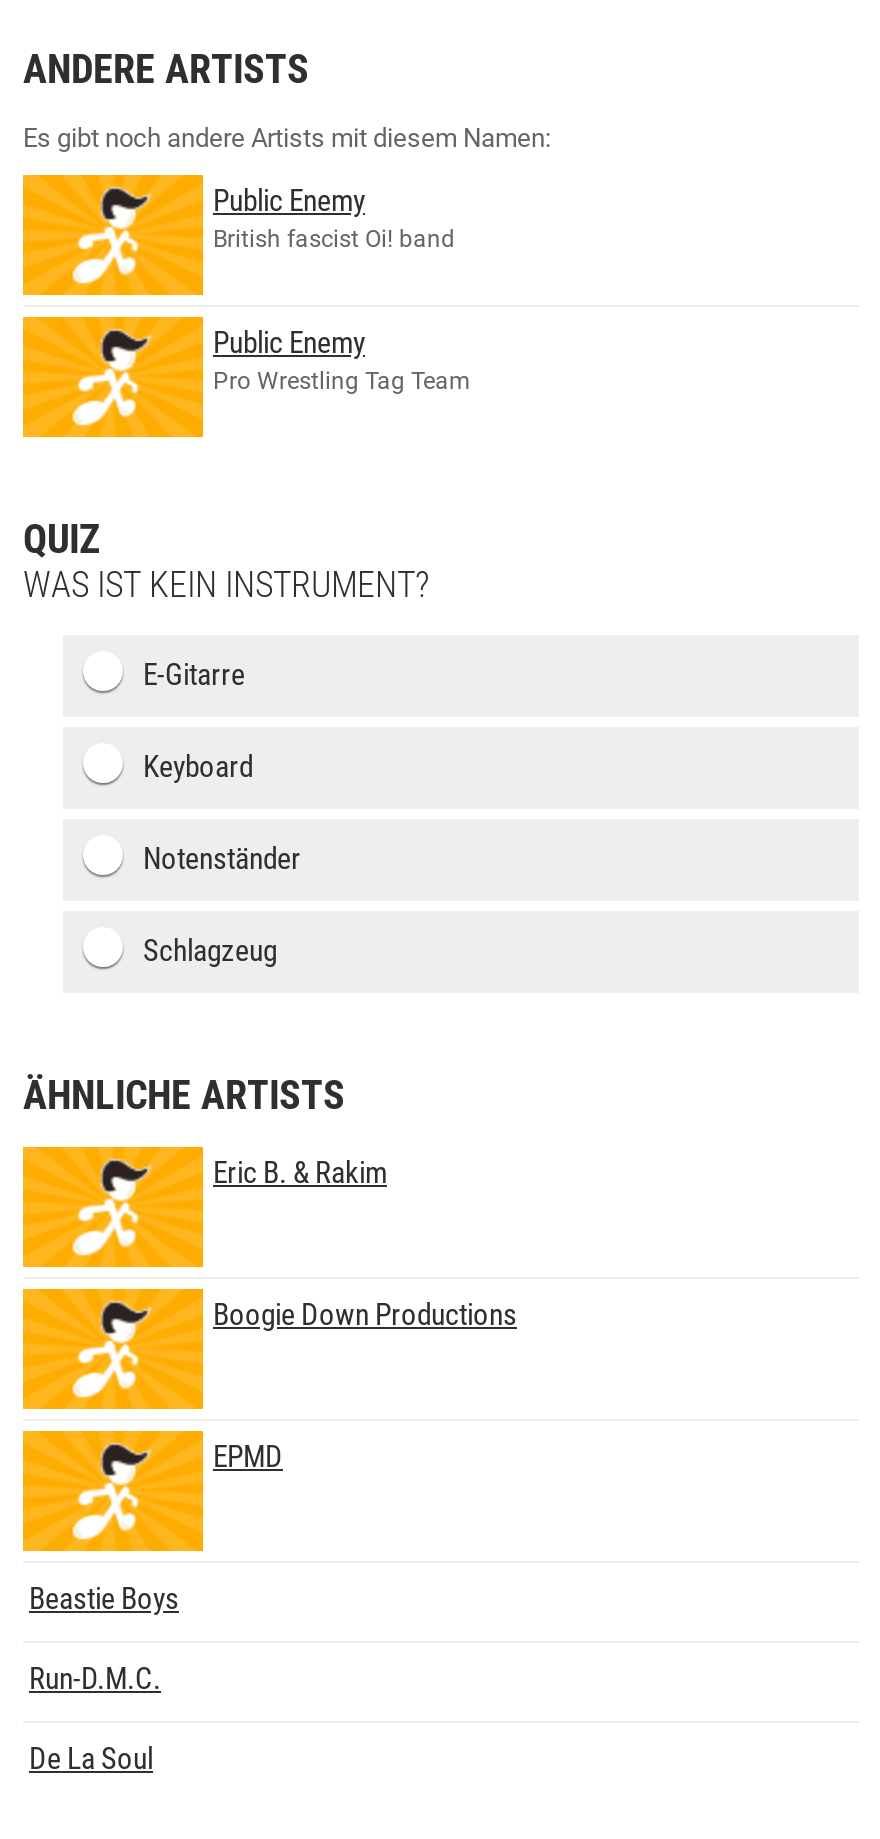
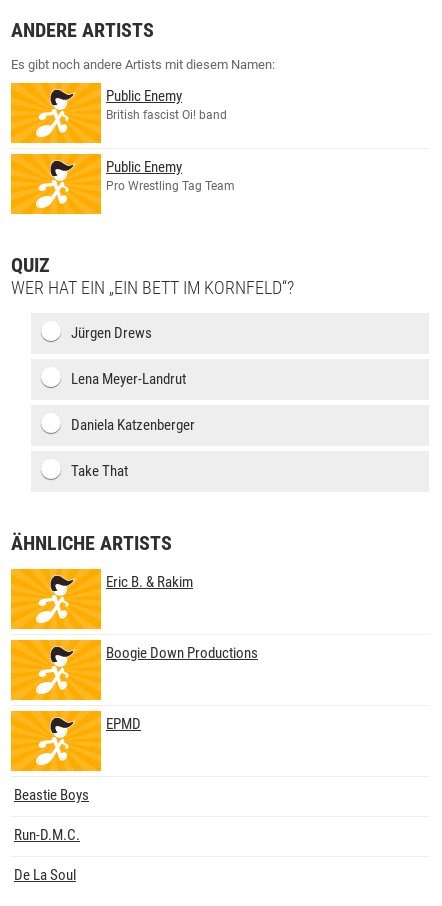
- WAS IST KEIN INSTRUMENT?
+ WER HAT EIN „EIN BETT IM KORNFELD“?

- E-Gitarre
+ Jürgen Drews

- Keyboard
+ Lena Meyer-Landrut

- Notenständer
+ Daniela Katzenberger

- Schlagzeug
+ Take That
